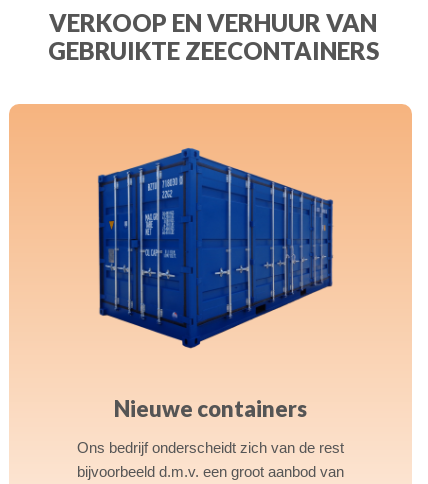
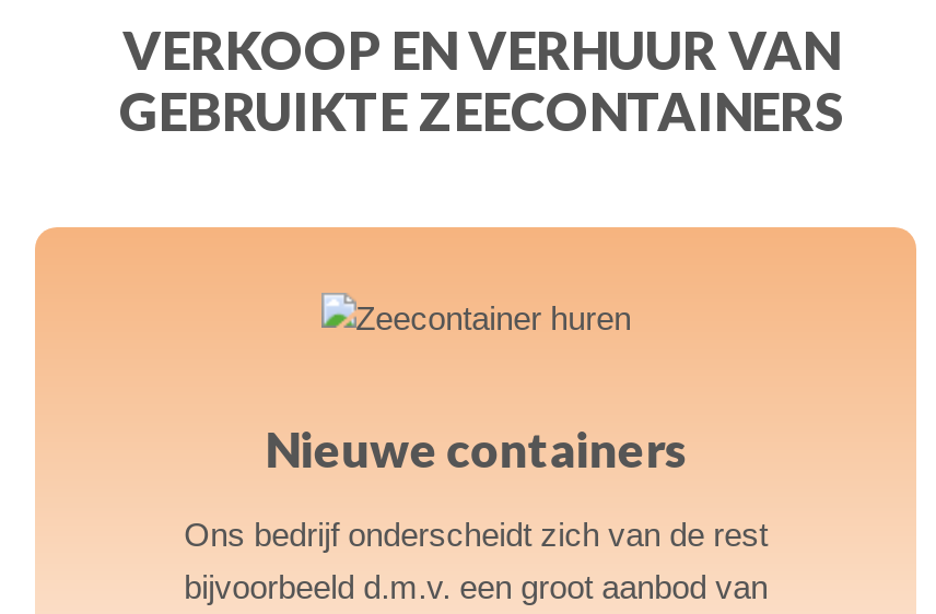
- [image]
+ [image]
